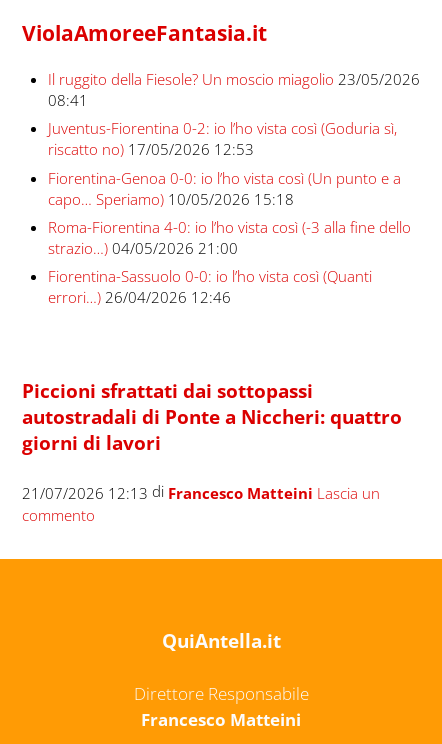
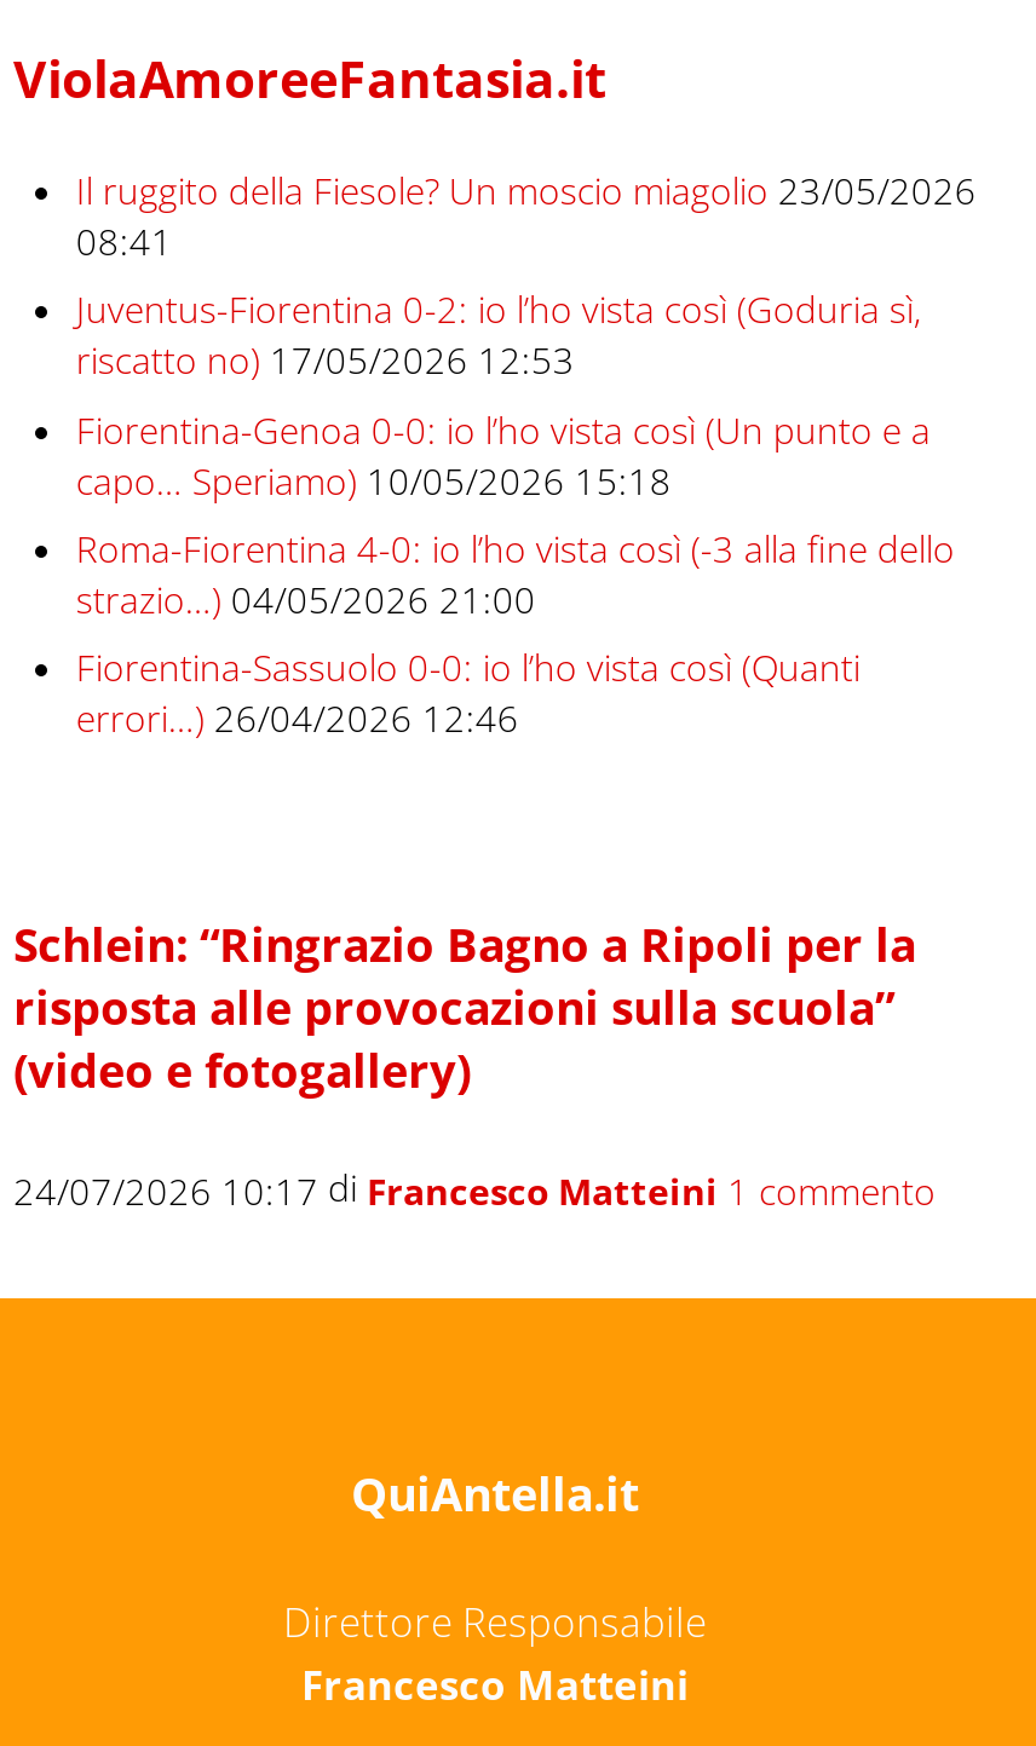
- Piccioni sfrattati dai sottopassi
- autostradali di Ponte a Niccheri: quattro
- giorni di lavori
+ Schlein: “Ringrazio Bagno a Ripoli per la
+ risposta alle provocazioni sulla scuola”
+ (video e fotogallery)

- 21/07/2026 12:13 di Francesco Matteini Lascia un
- commento
+ 24/07/2026 10:17 di Francesco Matteini 1 commento
